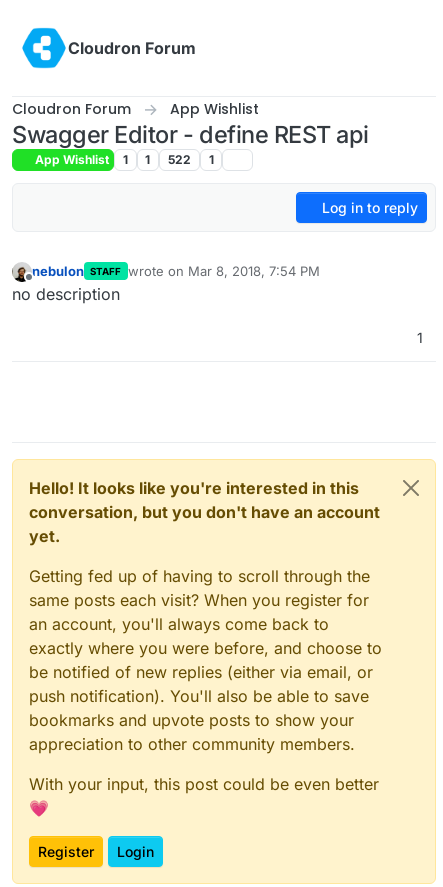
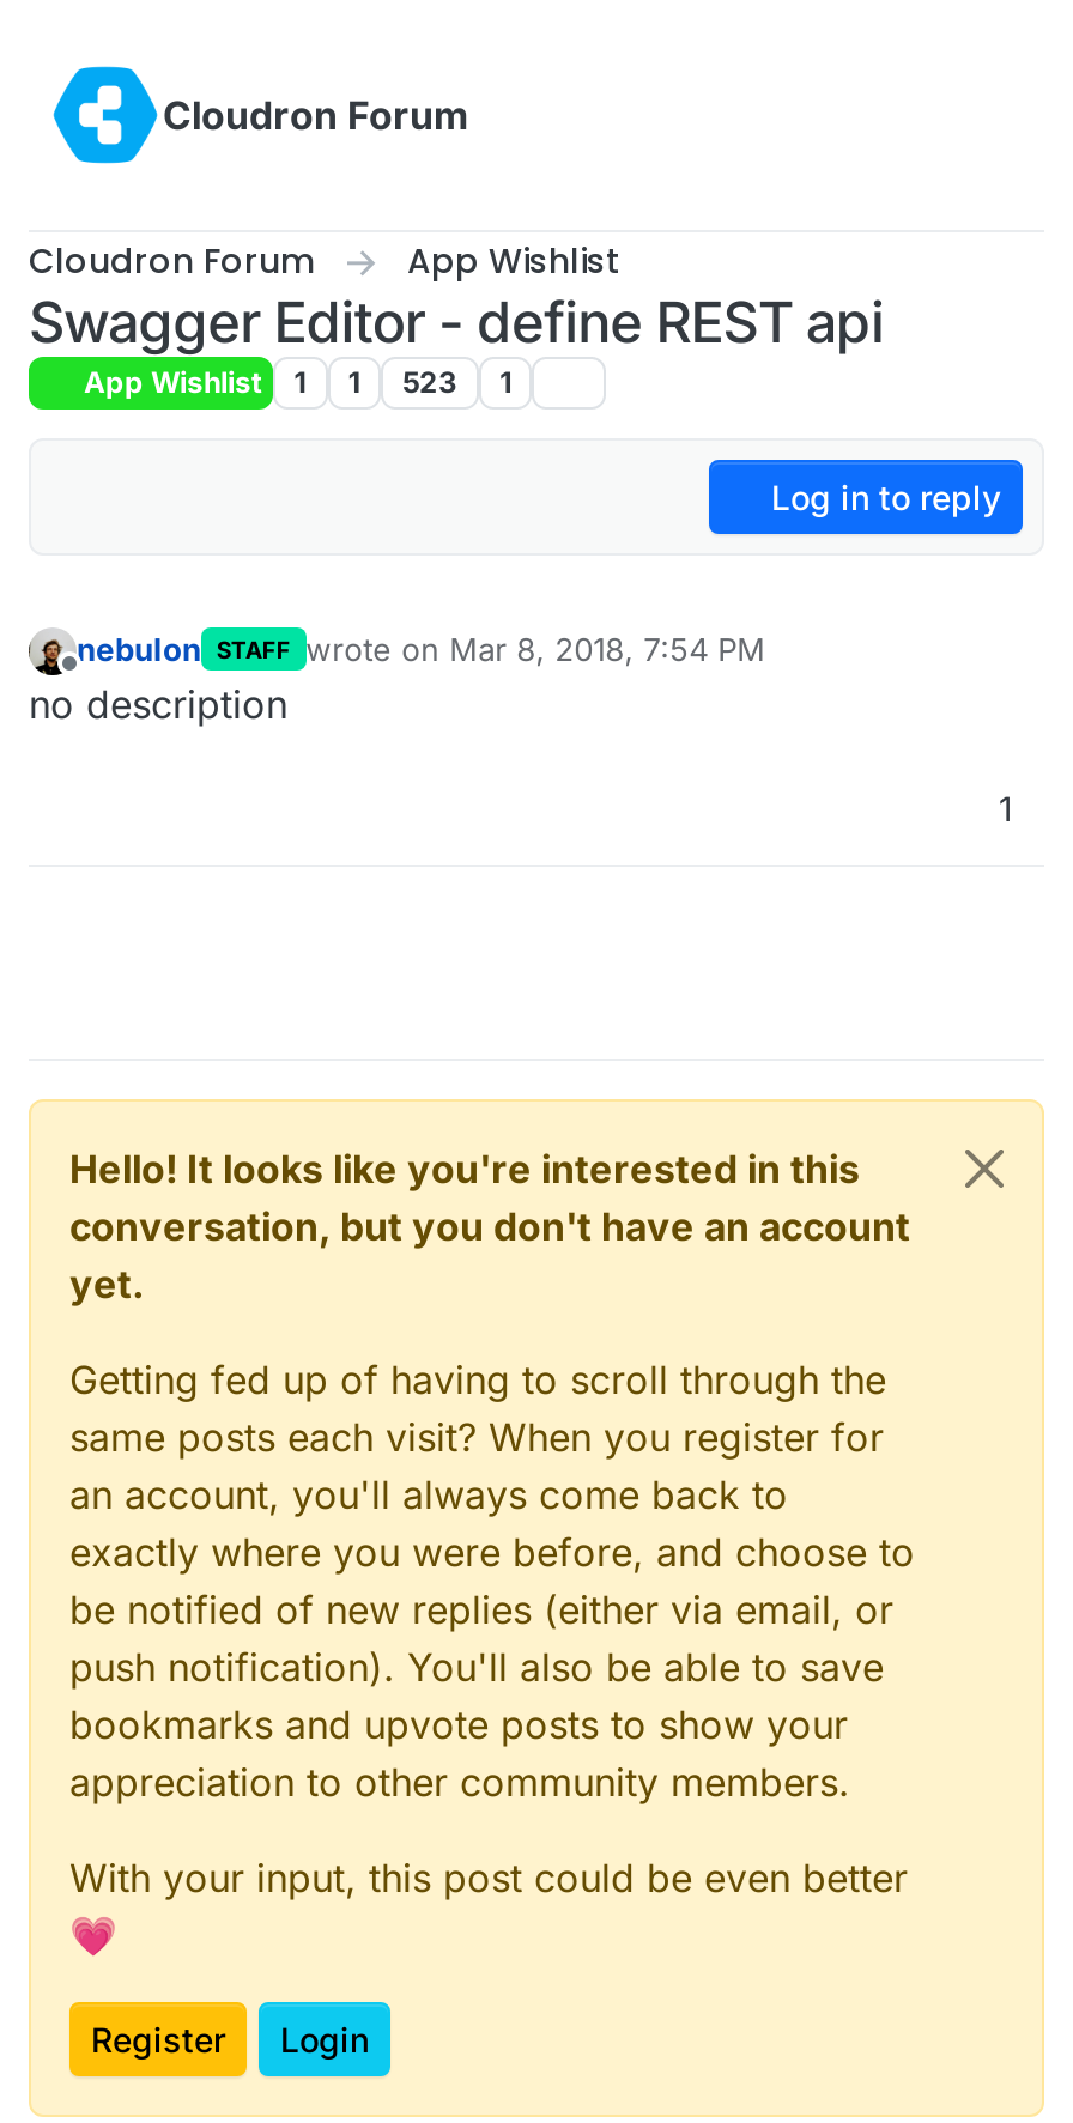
- App Wishlist 1 1 522 1
+ App Wishlist 1 1 523 1
